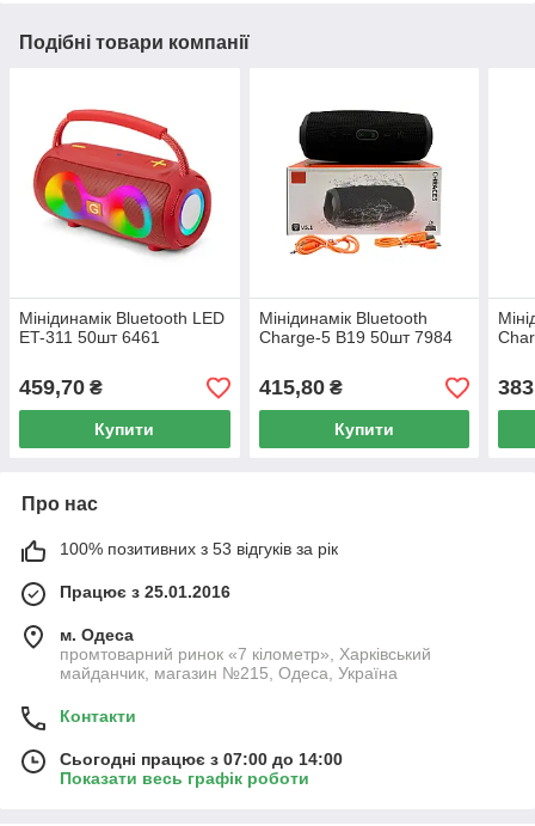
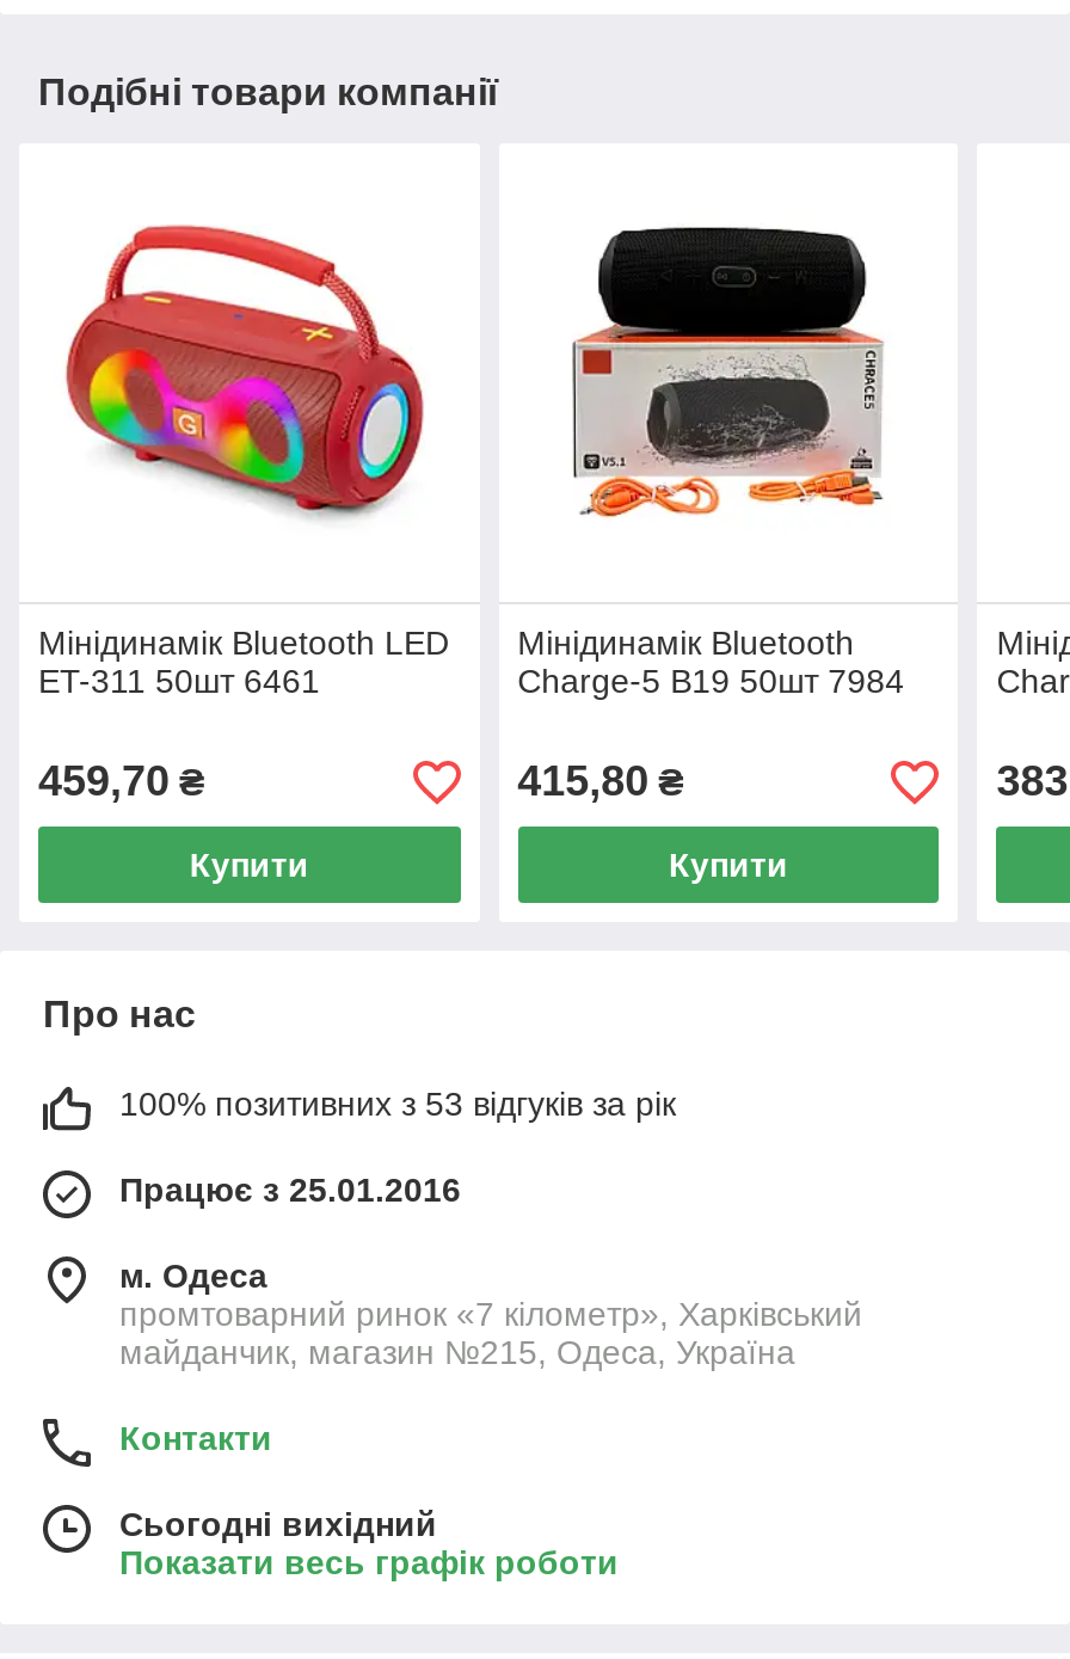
- Сьогодні працює з 07:00 до 14:00
+ Сьогодні вихідний
